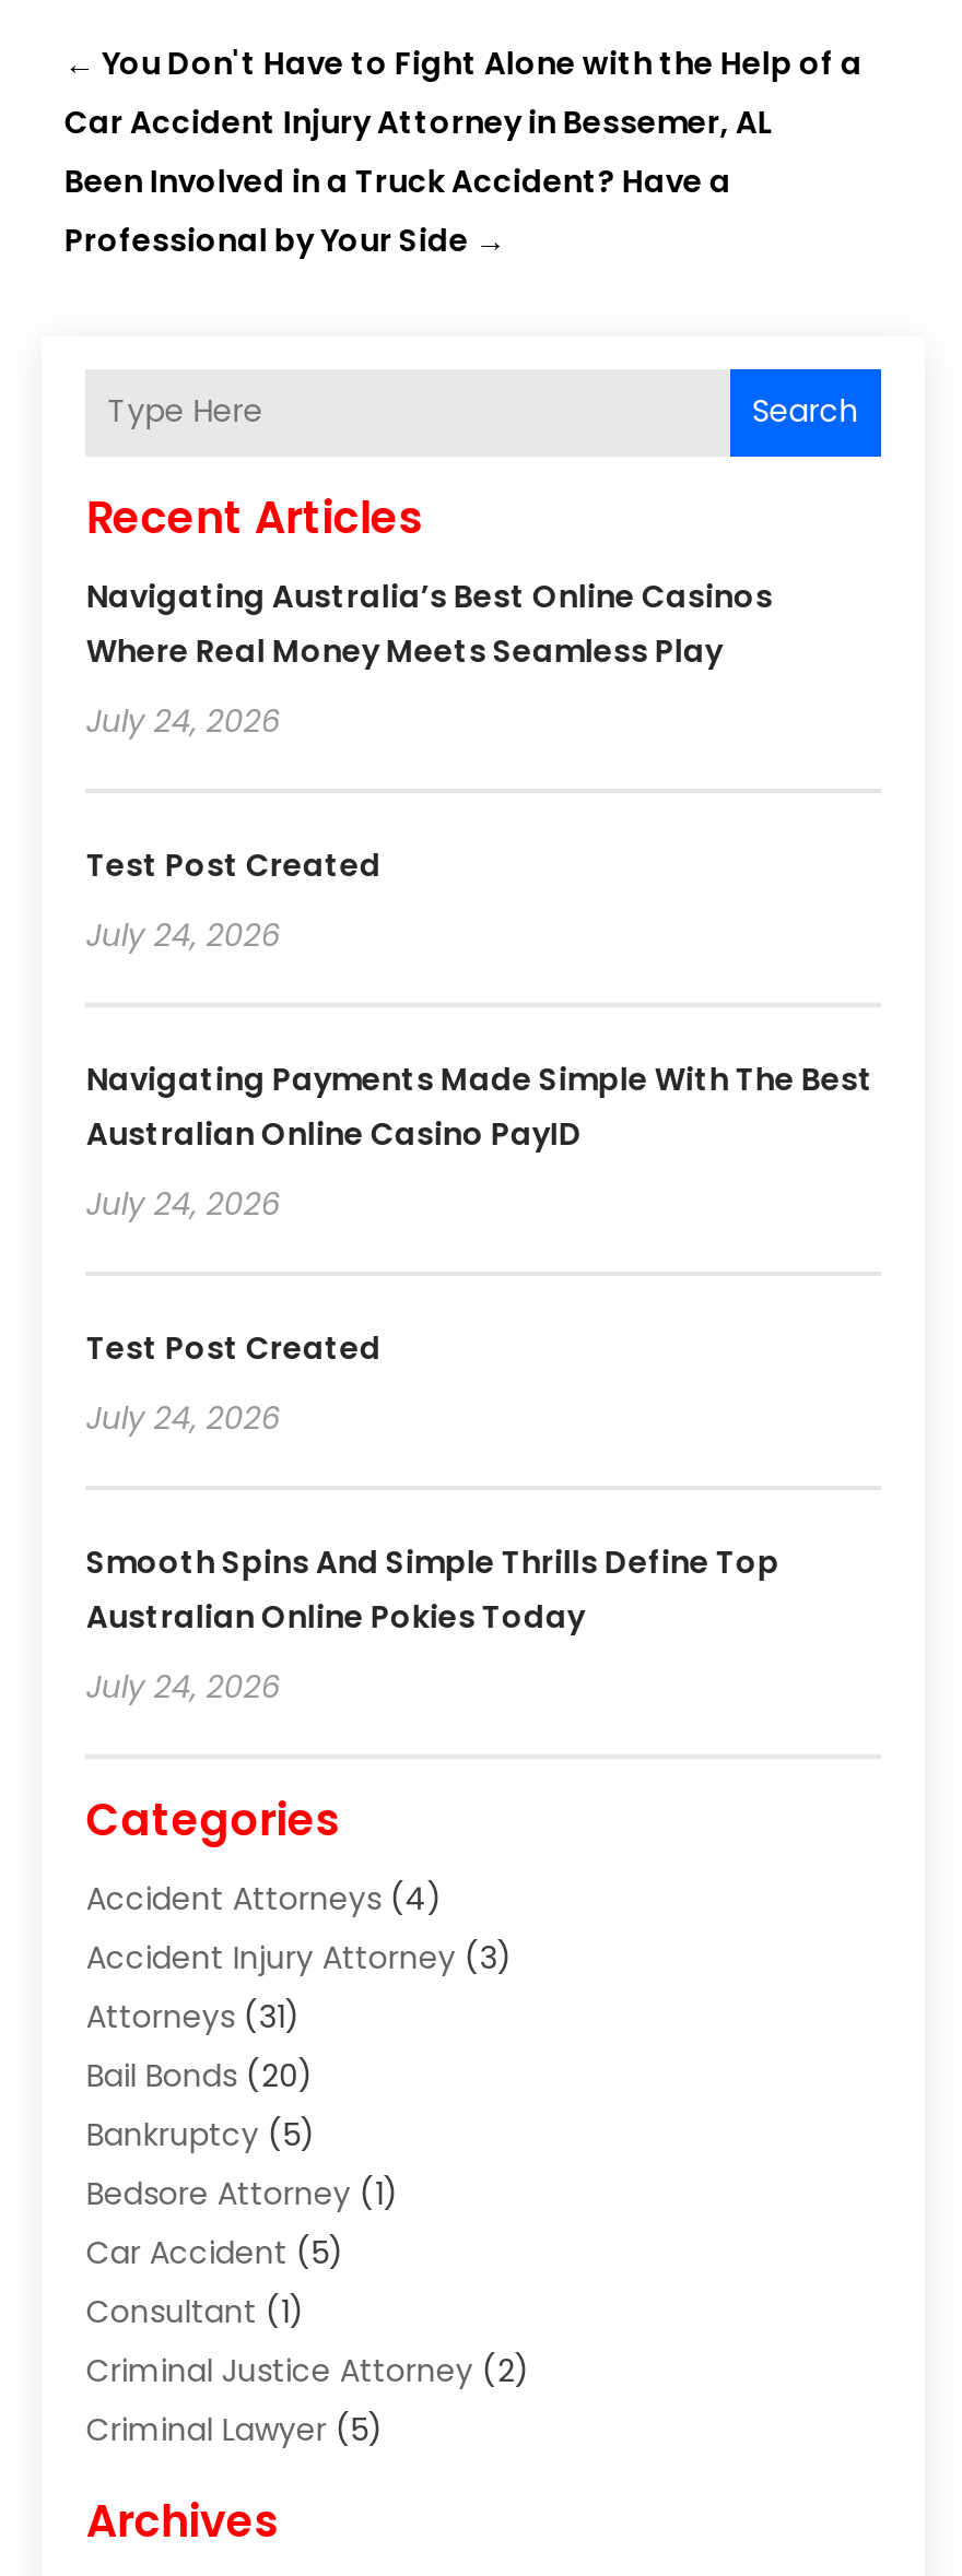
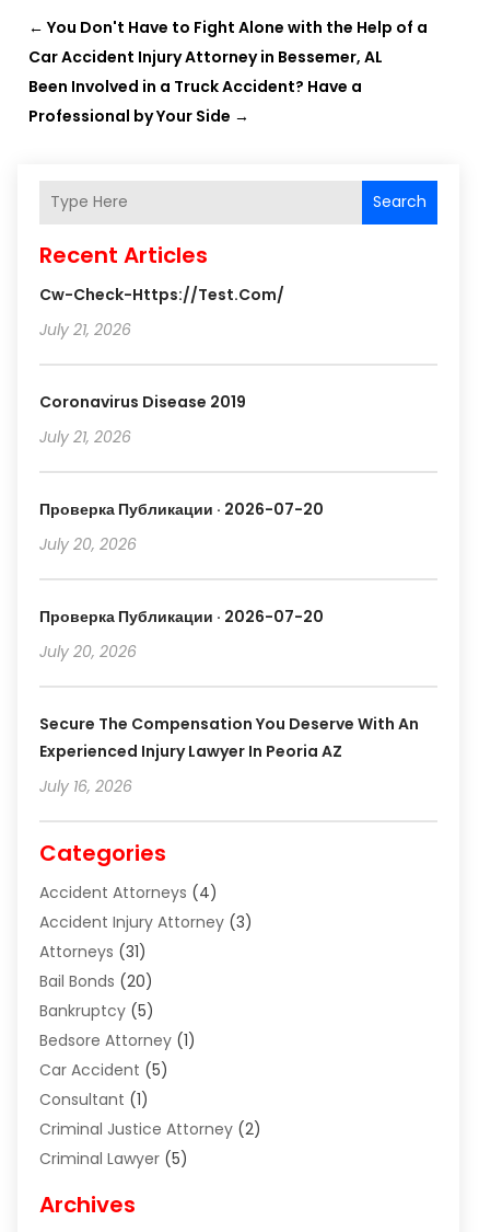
- Navigating Australia’s Best Online Casinos
- Where Real Money Meets Seamless Play
+ Cw-Check-Https://test.com/

- July 24, 2026
+ July 21, 2026

- Test Post Created
+ Coronavirus Disease 2019

- July 24, 2026
+ July 21, 2026

- Navigating Payments Made Simple With The Best
- Australian Online Casino PayID
+ Проверка Публикации · 2026-07-20

- July 24, 2026
+ July 20, 2026

- Test Post Created
+ Проверка Публикации · 2026-07-20

- July 24, 2026
+ July 20, 2026

- Smooth Spins And Simple Thrills Define Top
- Australian Online Pokies Today
+ Secure The Compensation You Deserve With An
+ Experienced Injury Lawyer In Peoria AZ

- July 24, 2026
+ July 16, 2026
